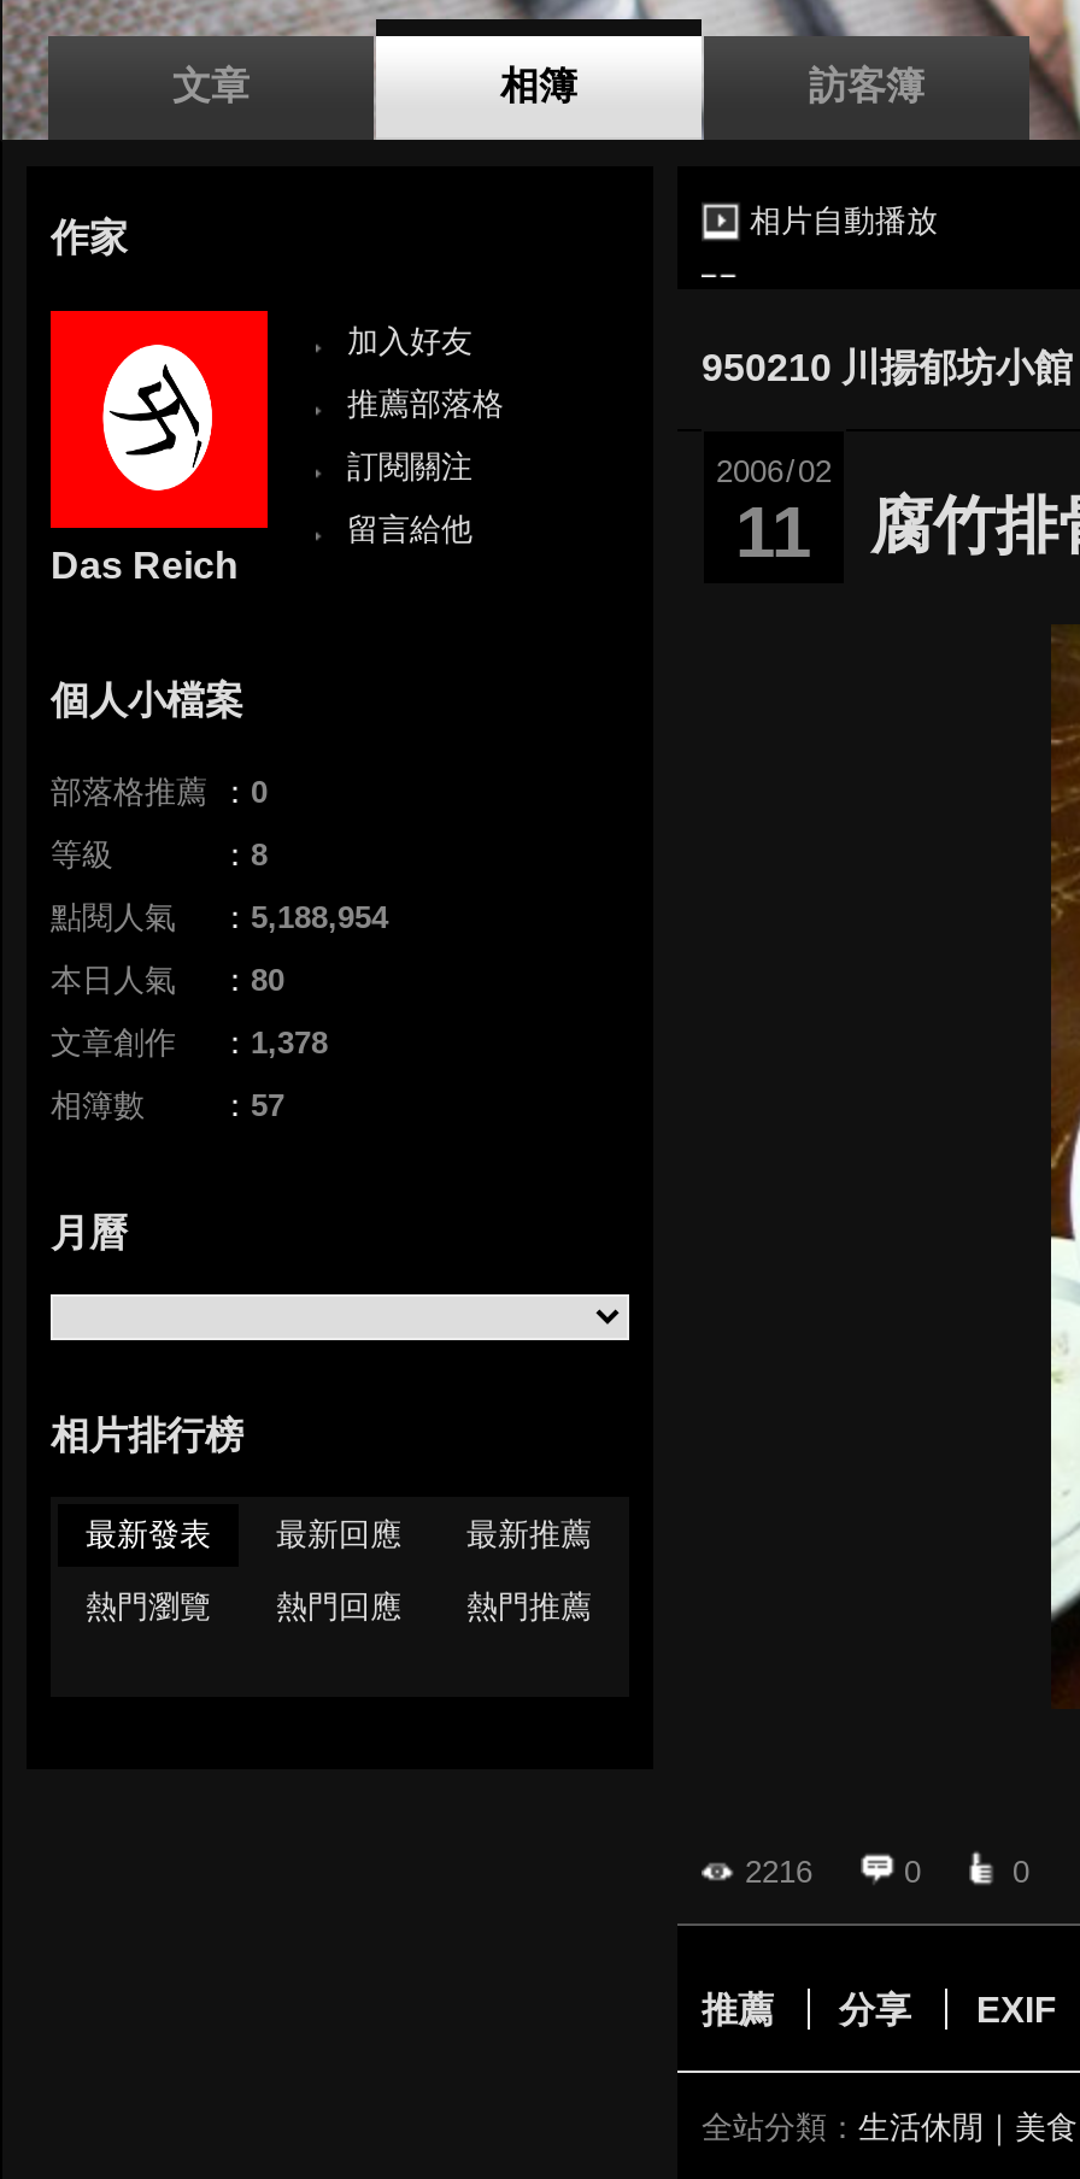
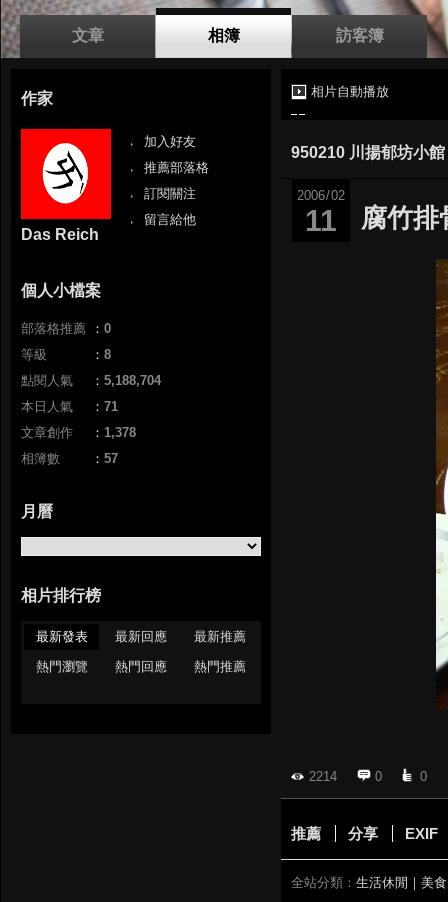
- 點閱人氣 ：5,188,954
+ 點閱人氣 ：5,188,704

- 本日人氣 ：80
+ 本日人氣 ：71

- 2216
+ 2214
